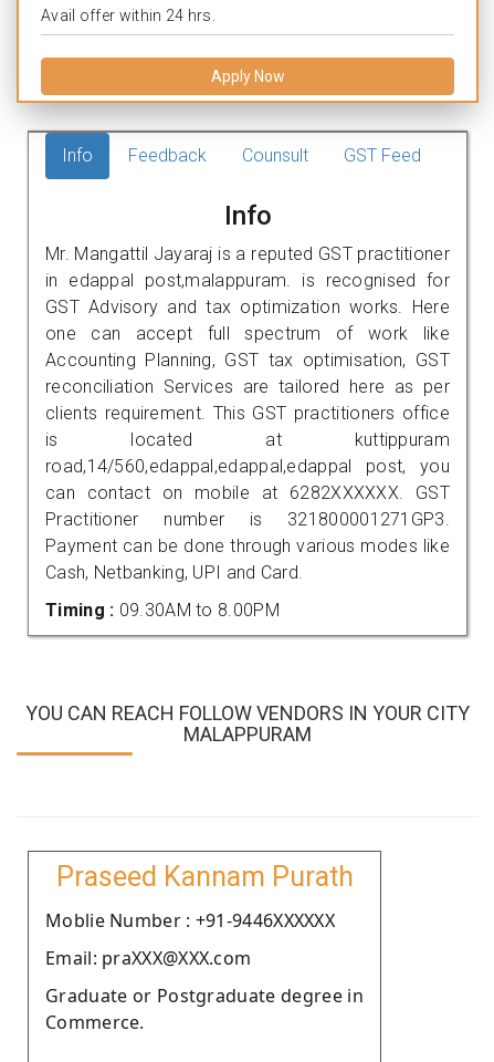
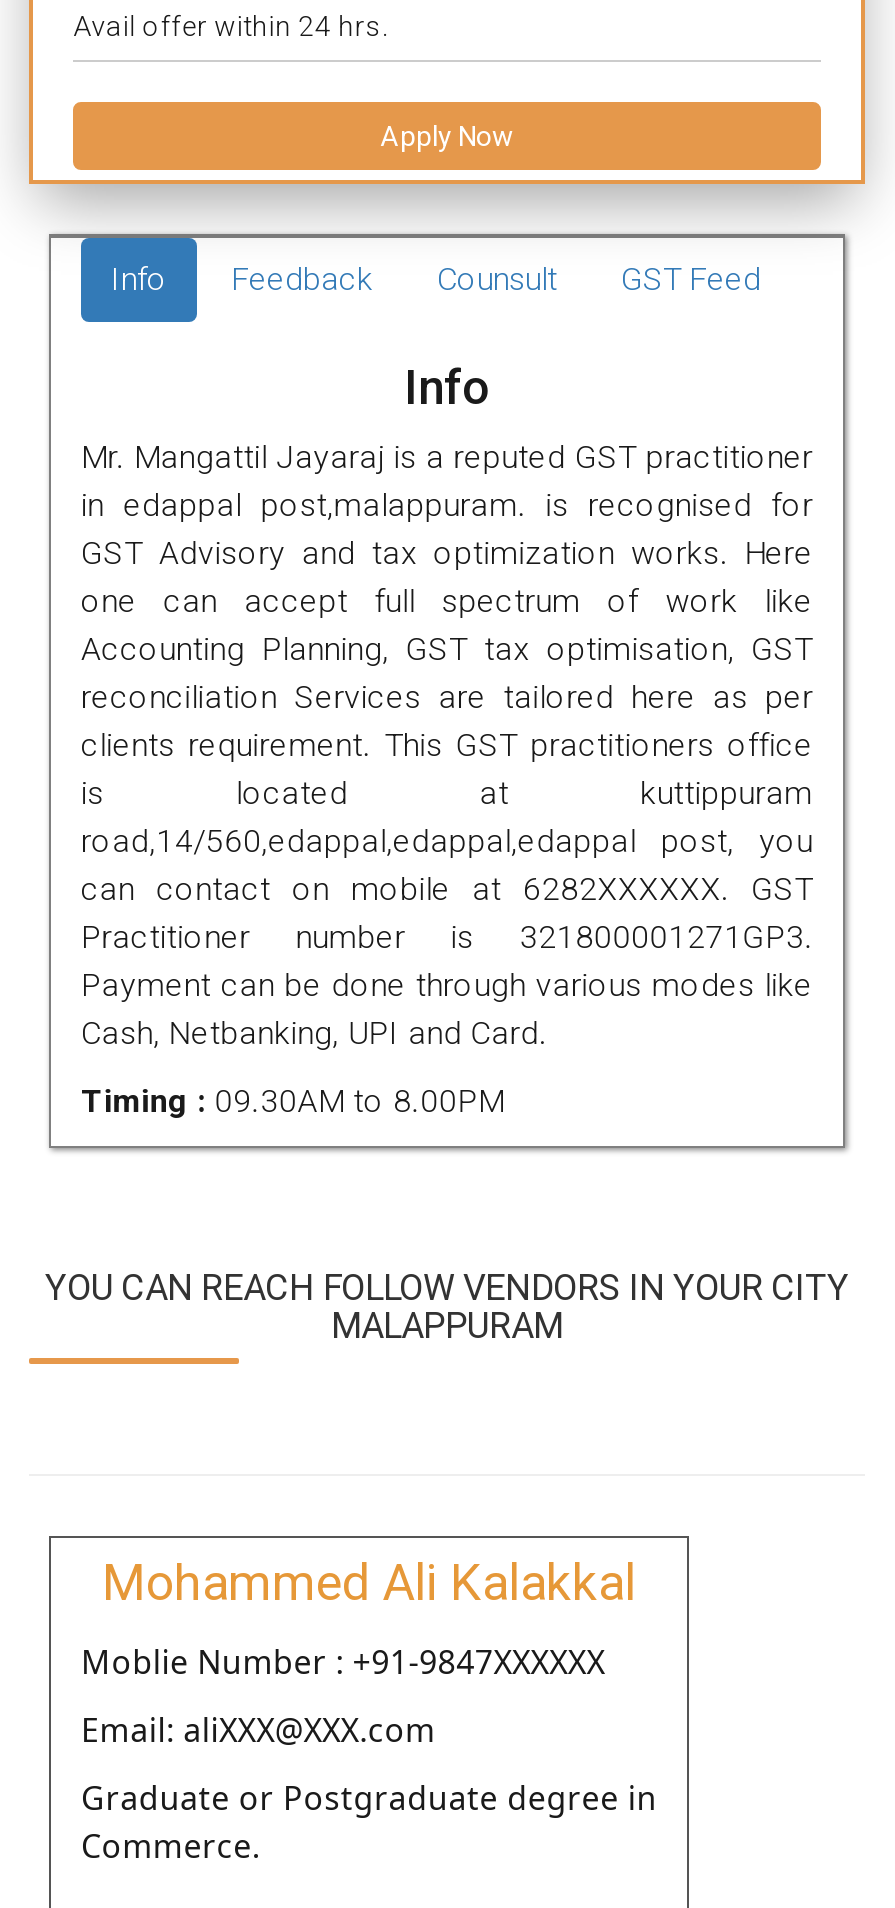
- Praseed Kannam Purath
+ Mohammed Ali Kalakkal

- Moblie Number : +91-9446XXXXXX
+ Moblie Number : +91-9847XXXXXX

- Email: praXXX@XXX.com
+ Email: aliXXX@XXX.com
